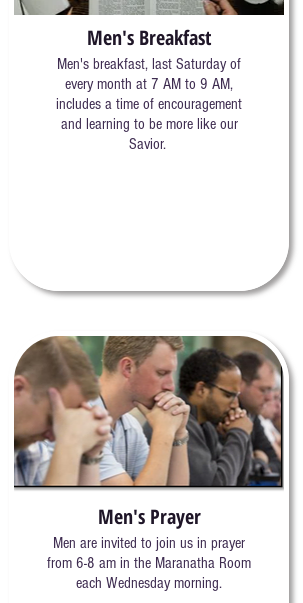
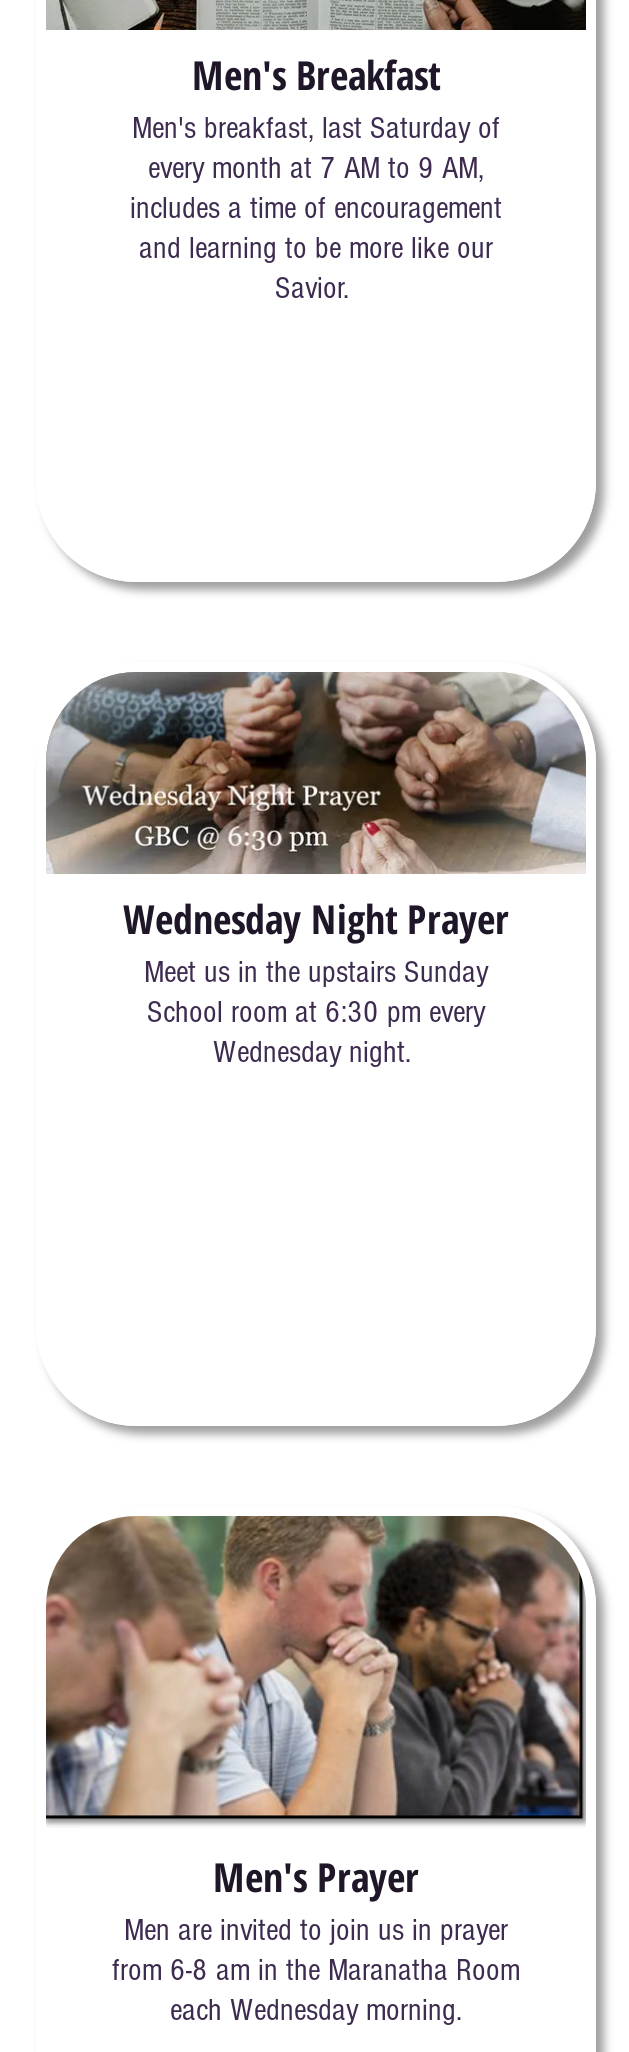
+ [image]
+ Wednesday Night Prayer
+ Meet us in the upstairs Sunday
+ School room at 6:30 pm every
+ Wednesday night.
